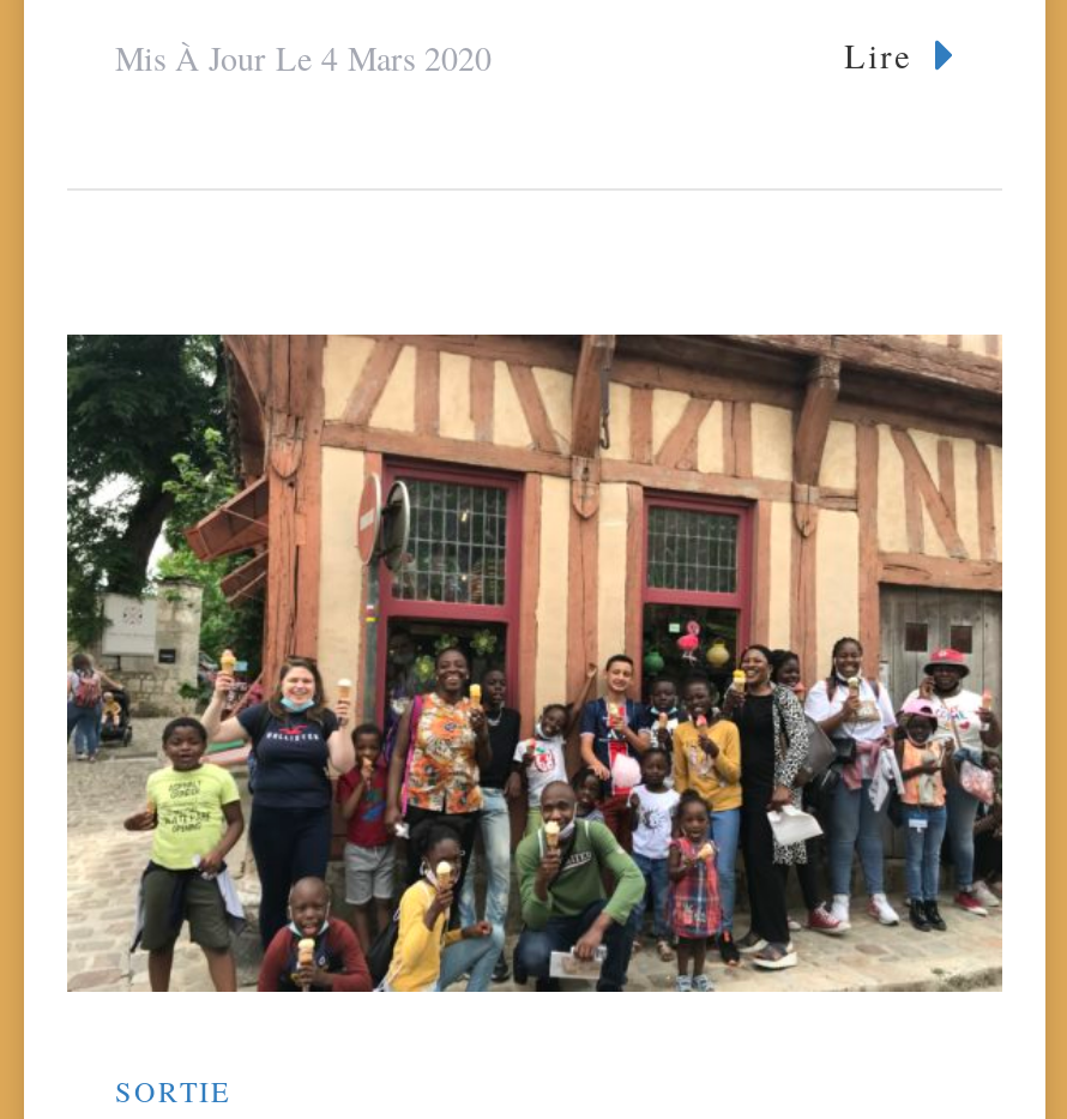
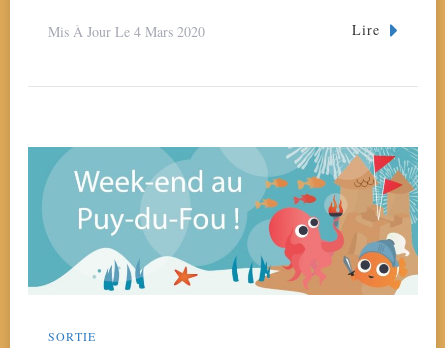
- [image]
+ [image]
